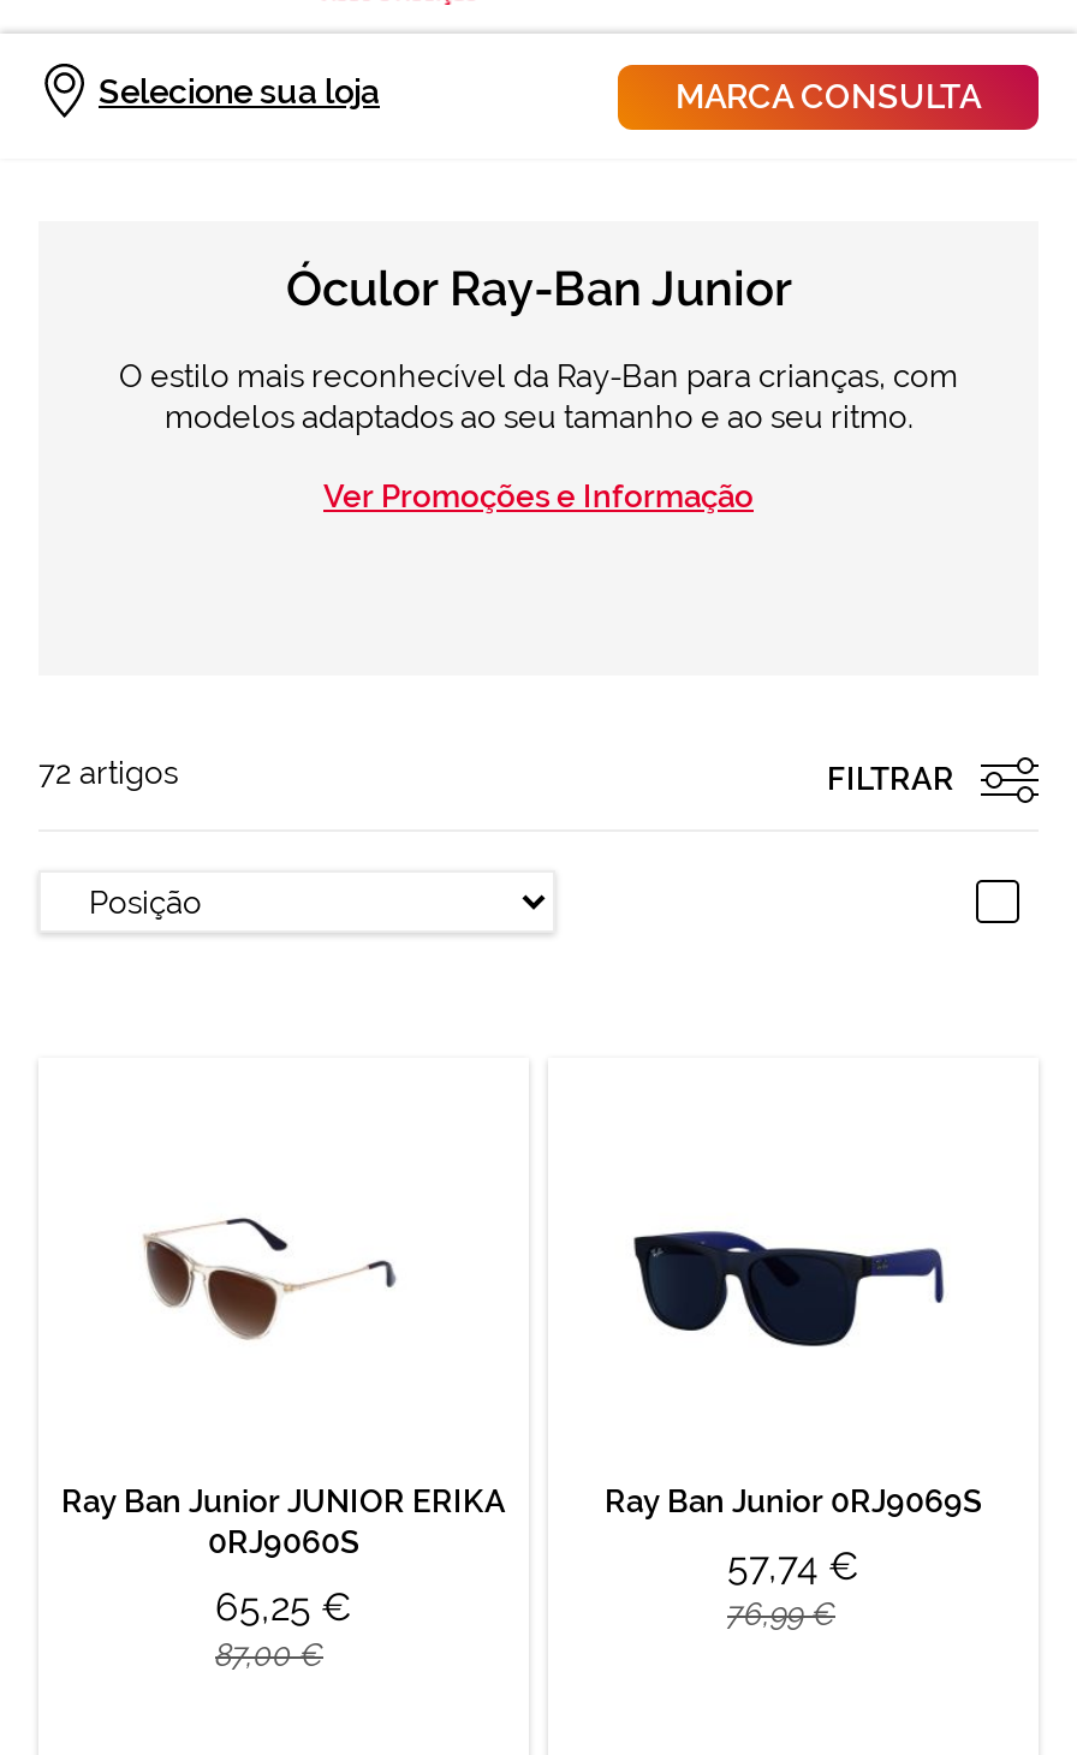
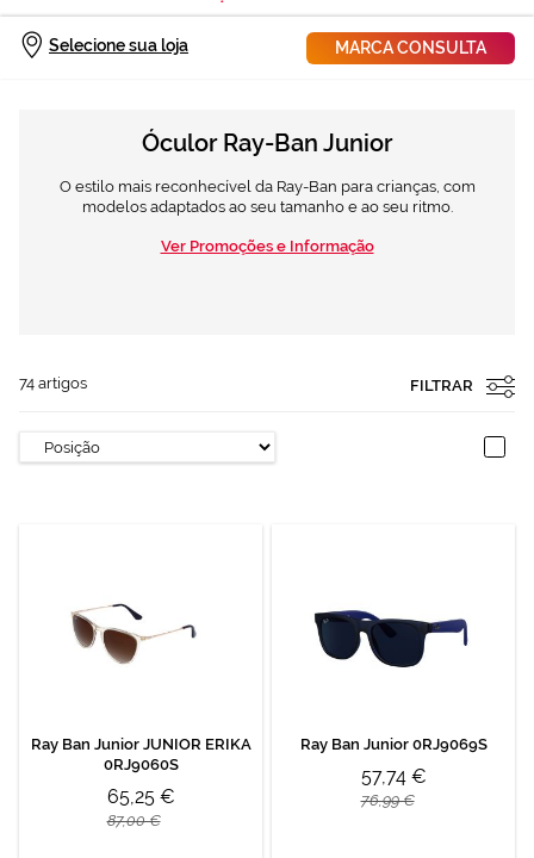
- 72 artigos
+ 74 artigos
